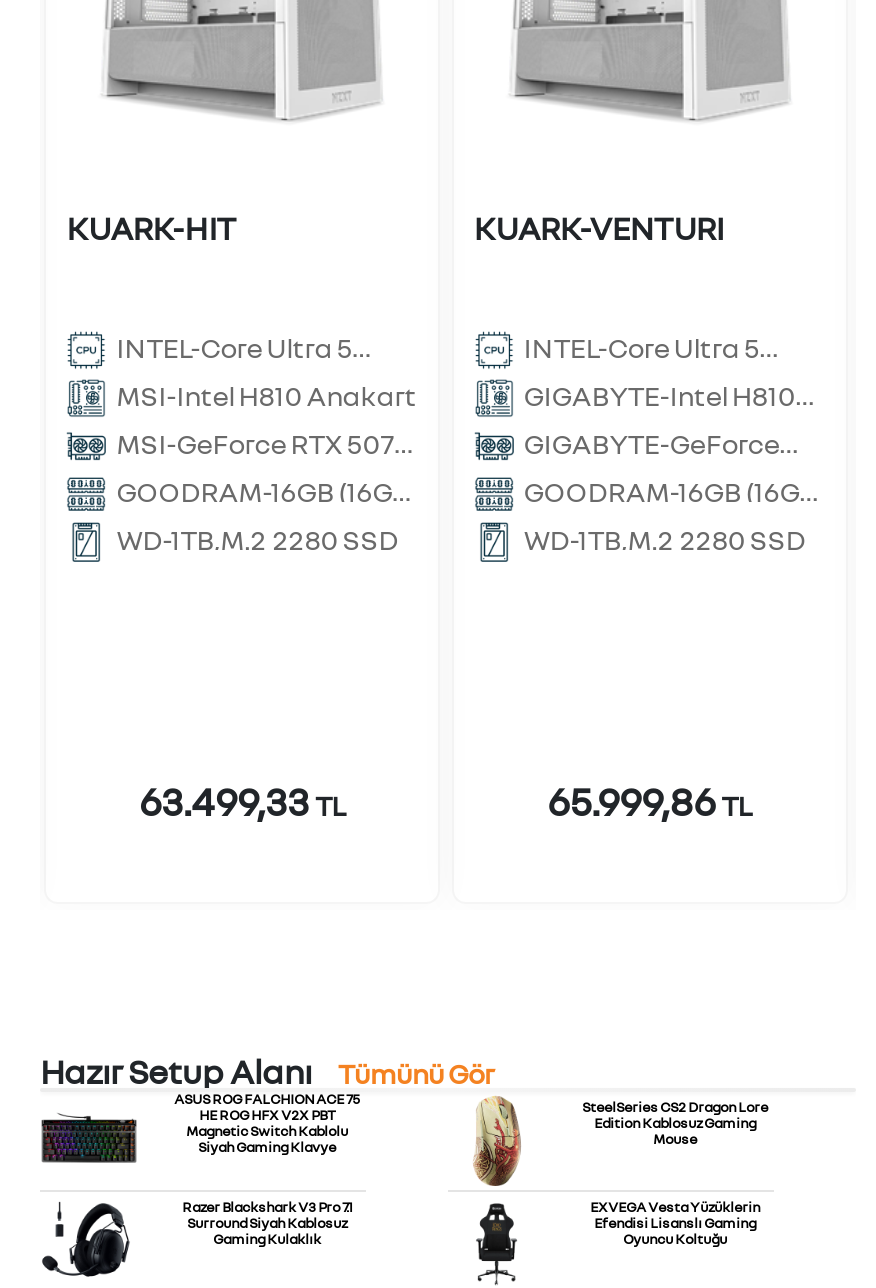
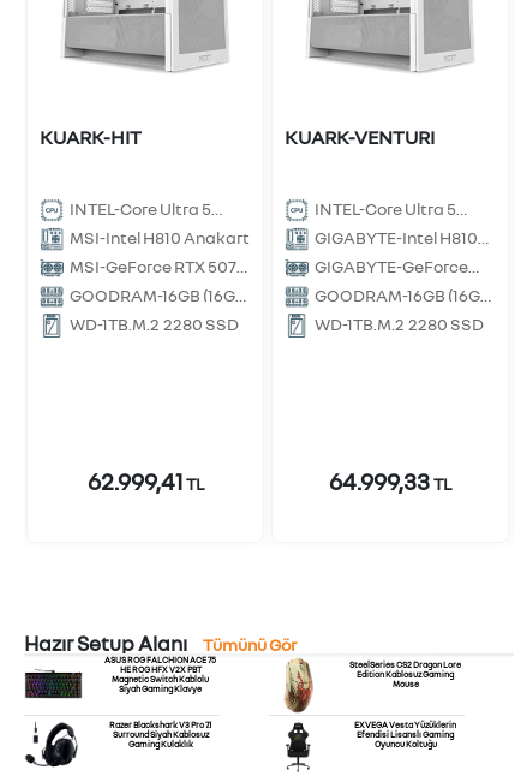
- 63.499,33TL
+ 62.999,41TL

- 65.999,86TL
+ 64.999,33TL
